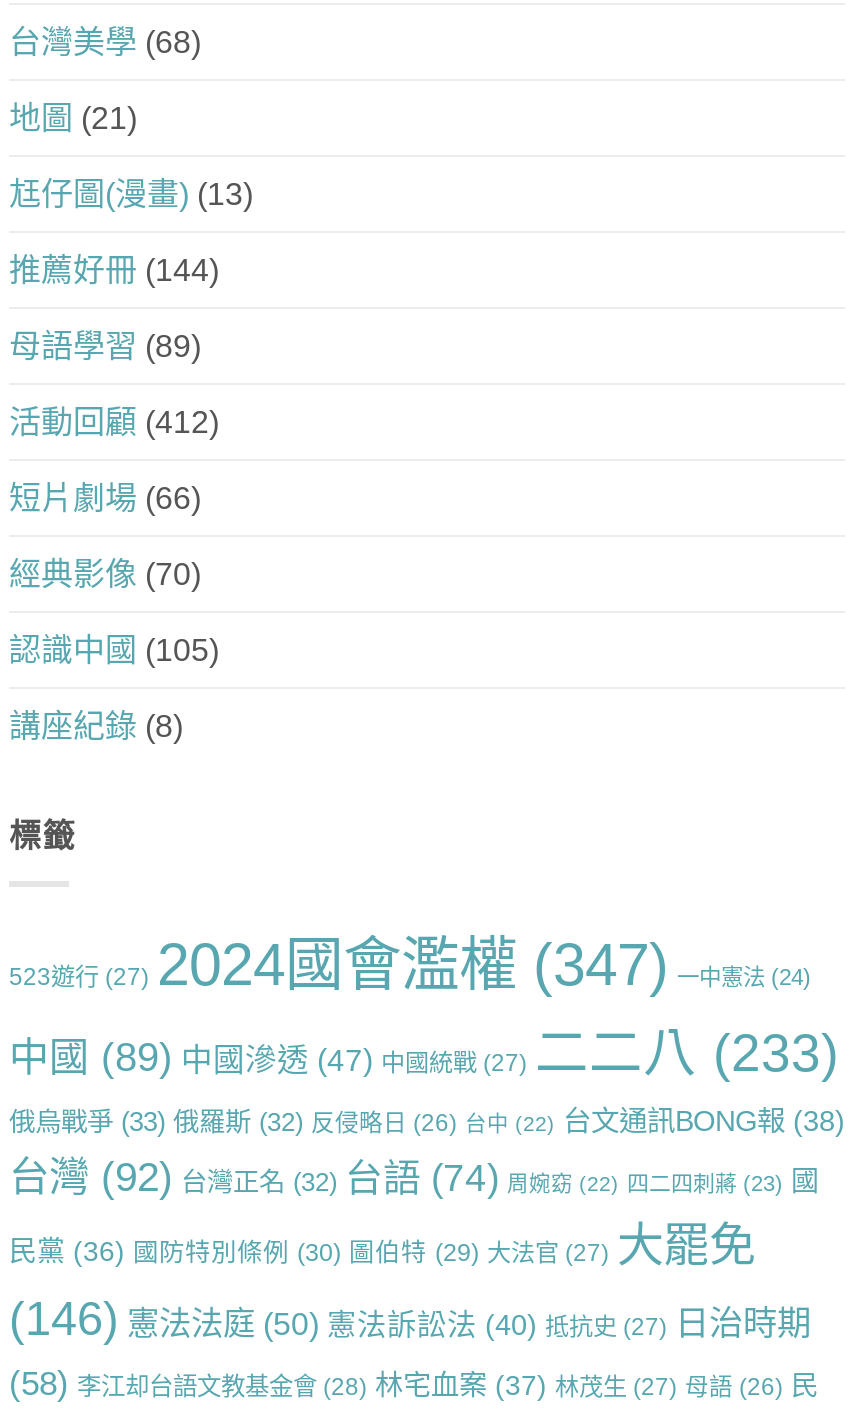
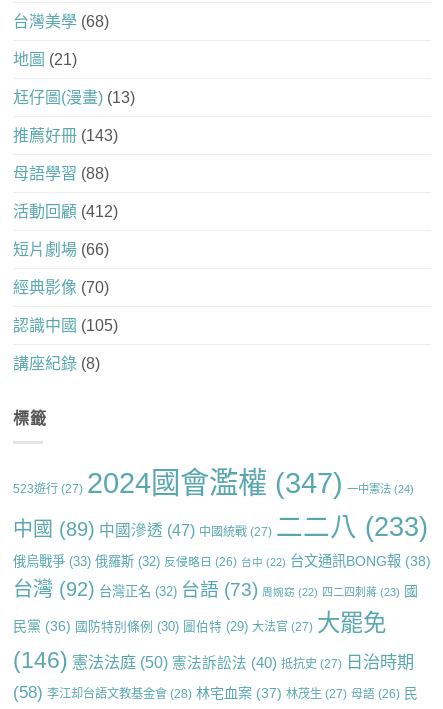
- 推薦好冊(144)
+ 推薦好冊(143)

- 母語學習(89)
+ 母語學習(88)

- 台灣(92) 台灣正名(32) 台語(74) 周婉窈(22) 四二四刺蔣(23) 國
+ 台灣(92) 台灣正名(32) 台語(73) 周婉窈(22) 四二四刺蔣(23) 國
